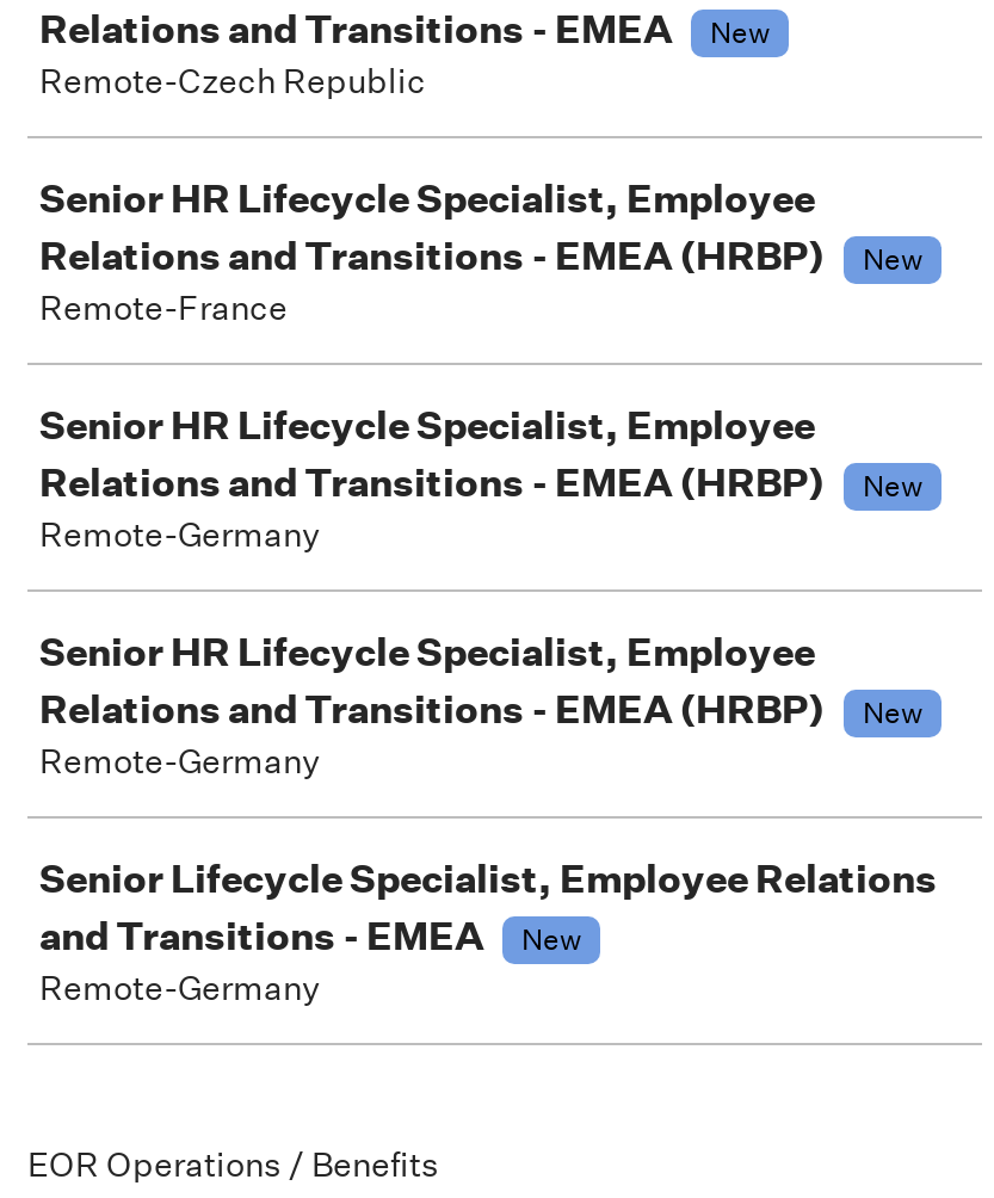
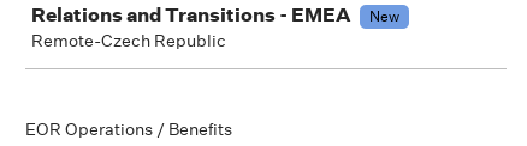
- Senior HR Lifecycle Specialist, Employee
- Relations and Transitions - EMEA (HRBP)
- New
- Remote-France
- Senior HR Lifecycle Specialist, Employee
- Relations and Transitions - EMEA (HRBP)
- New
- Remote-Germany
- Senior HR Lifecycle Specialist, Employee
- Relations and Transitions - EMEA (HRBP)
- New
- Remote-Germany
- Senior Lifecycle Specialist, Employee Relations
- and Transitions - EMEA
- New
- Remote-Germany
